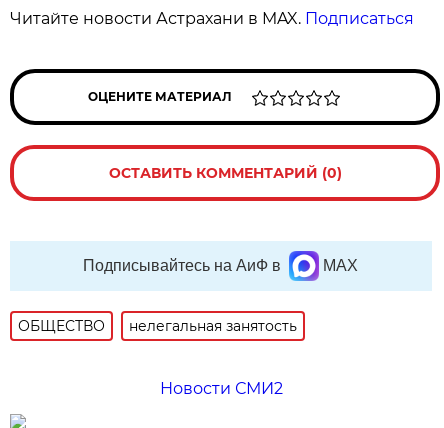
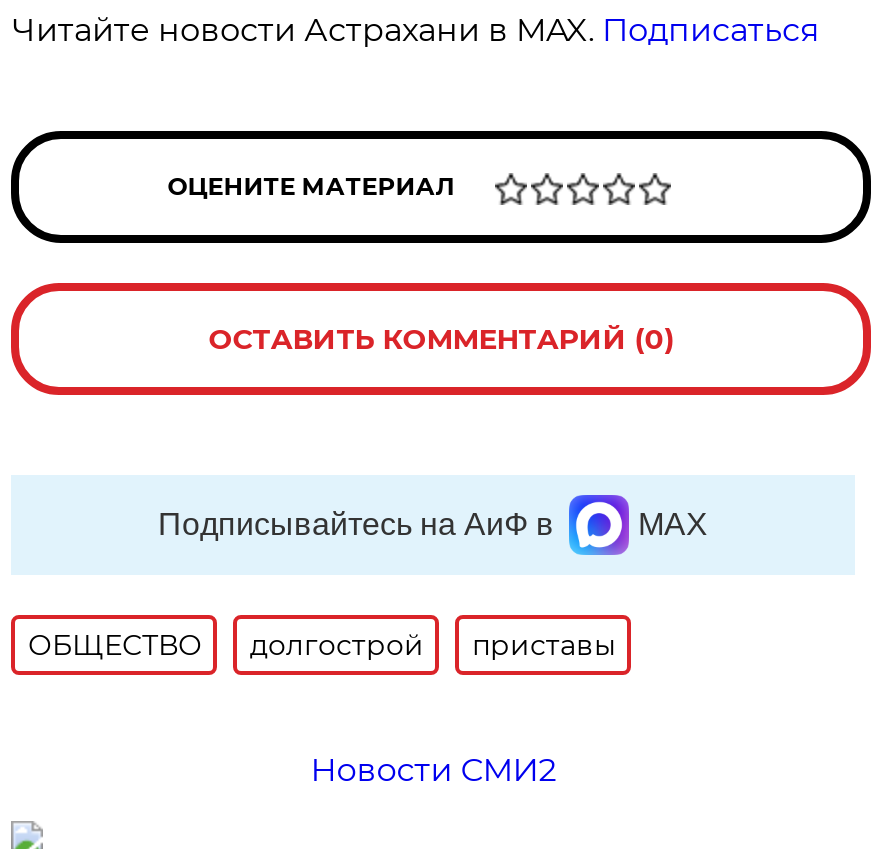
- нелегальная занятость
+ долгострой
+ приставы
